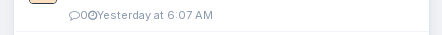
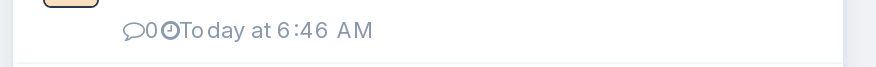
- Yesterday at 6:07 AM
+ Today at 6:46 AM
